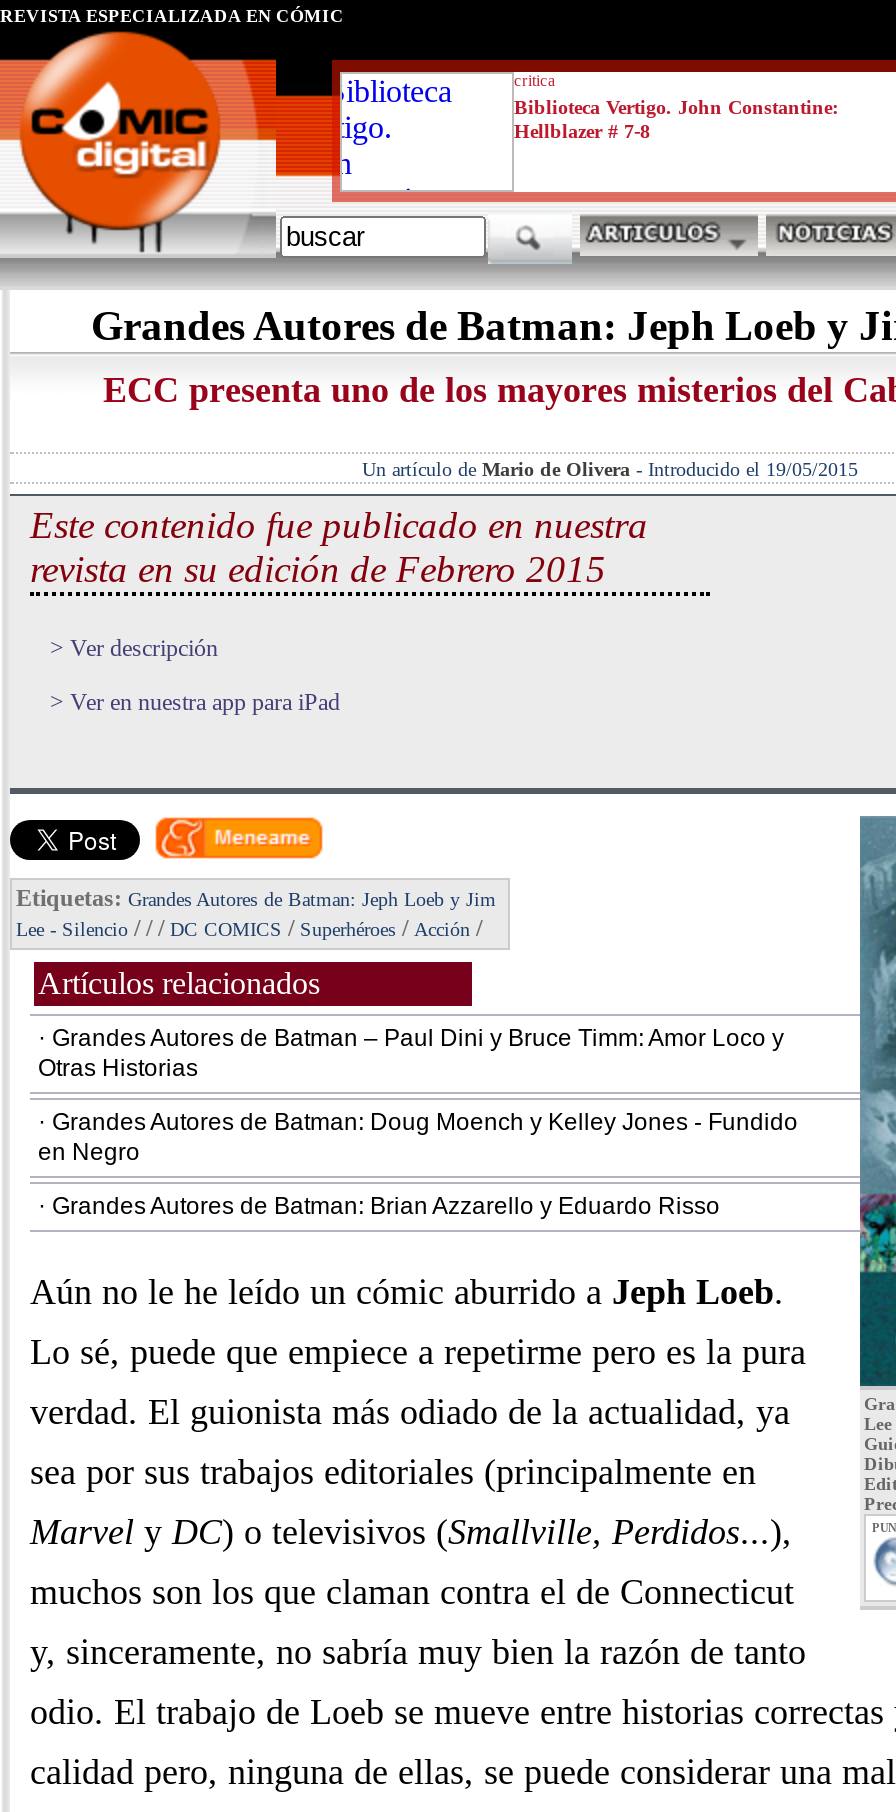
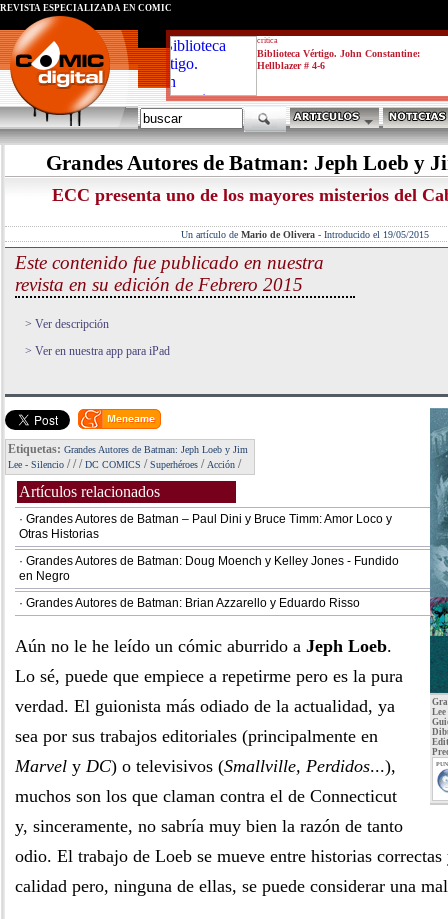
- Biblioteca Vertigo. John Constantine:
+ Biblioteca Vértigo. John Constantine:

- Hellblazer # 7-8
+ Hellblazer # 4-6
